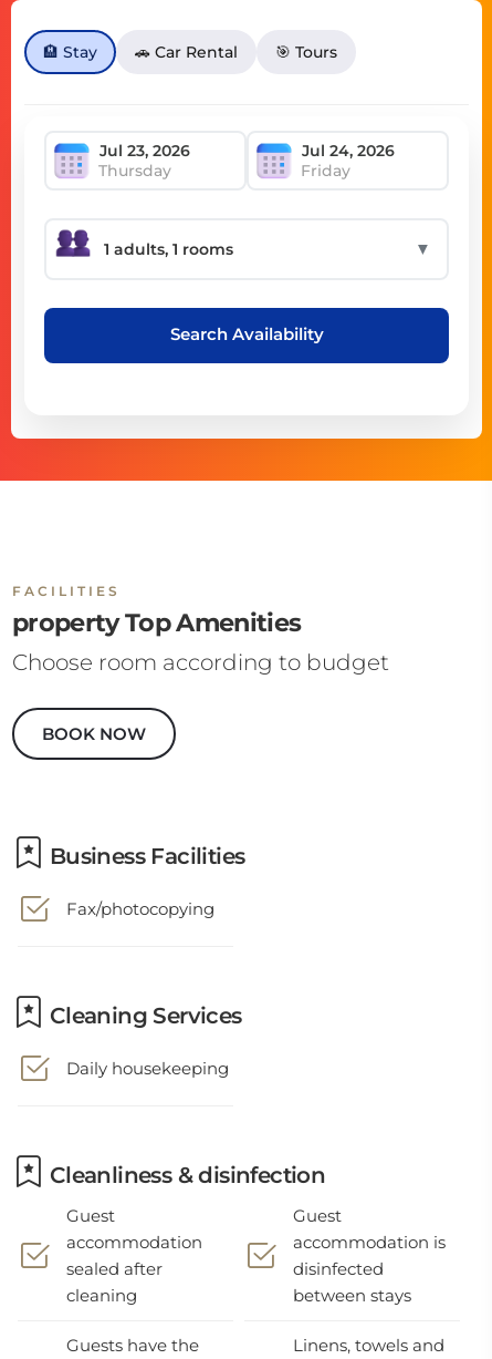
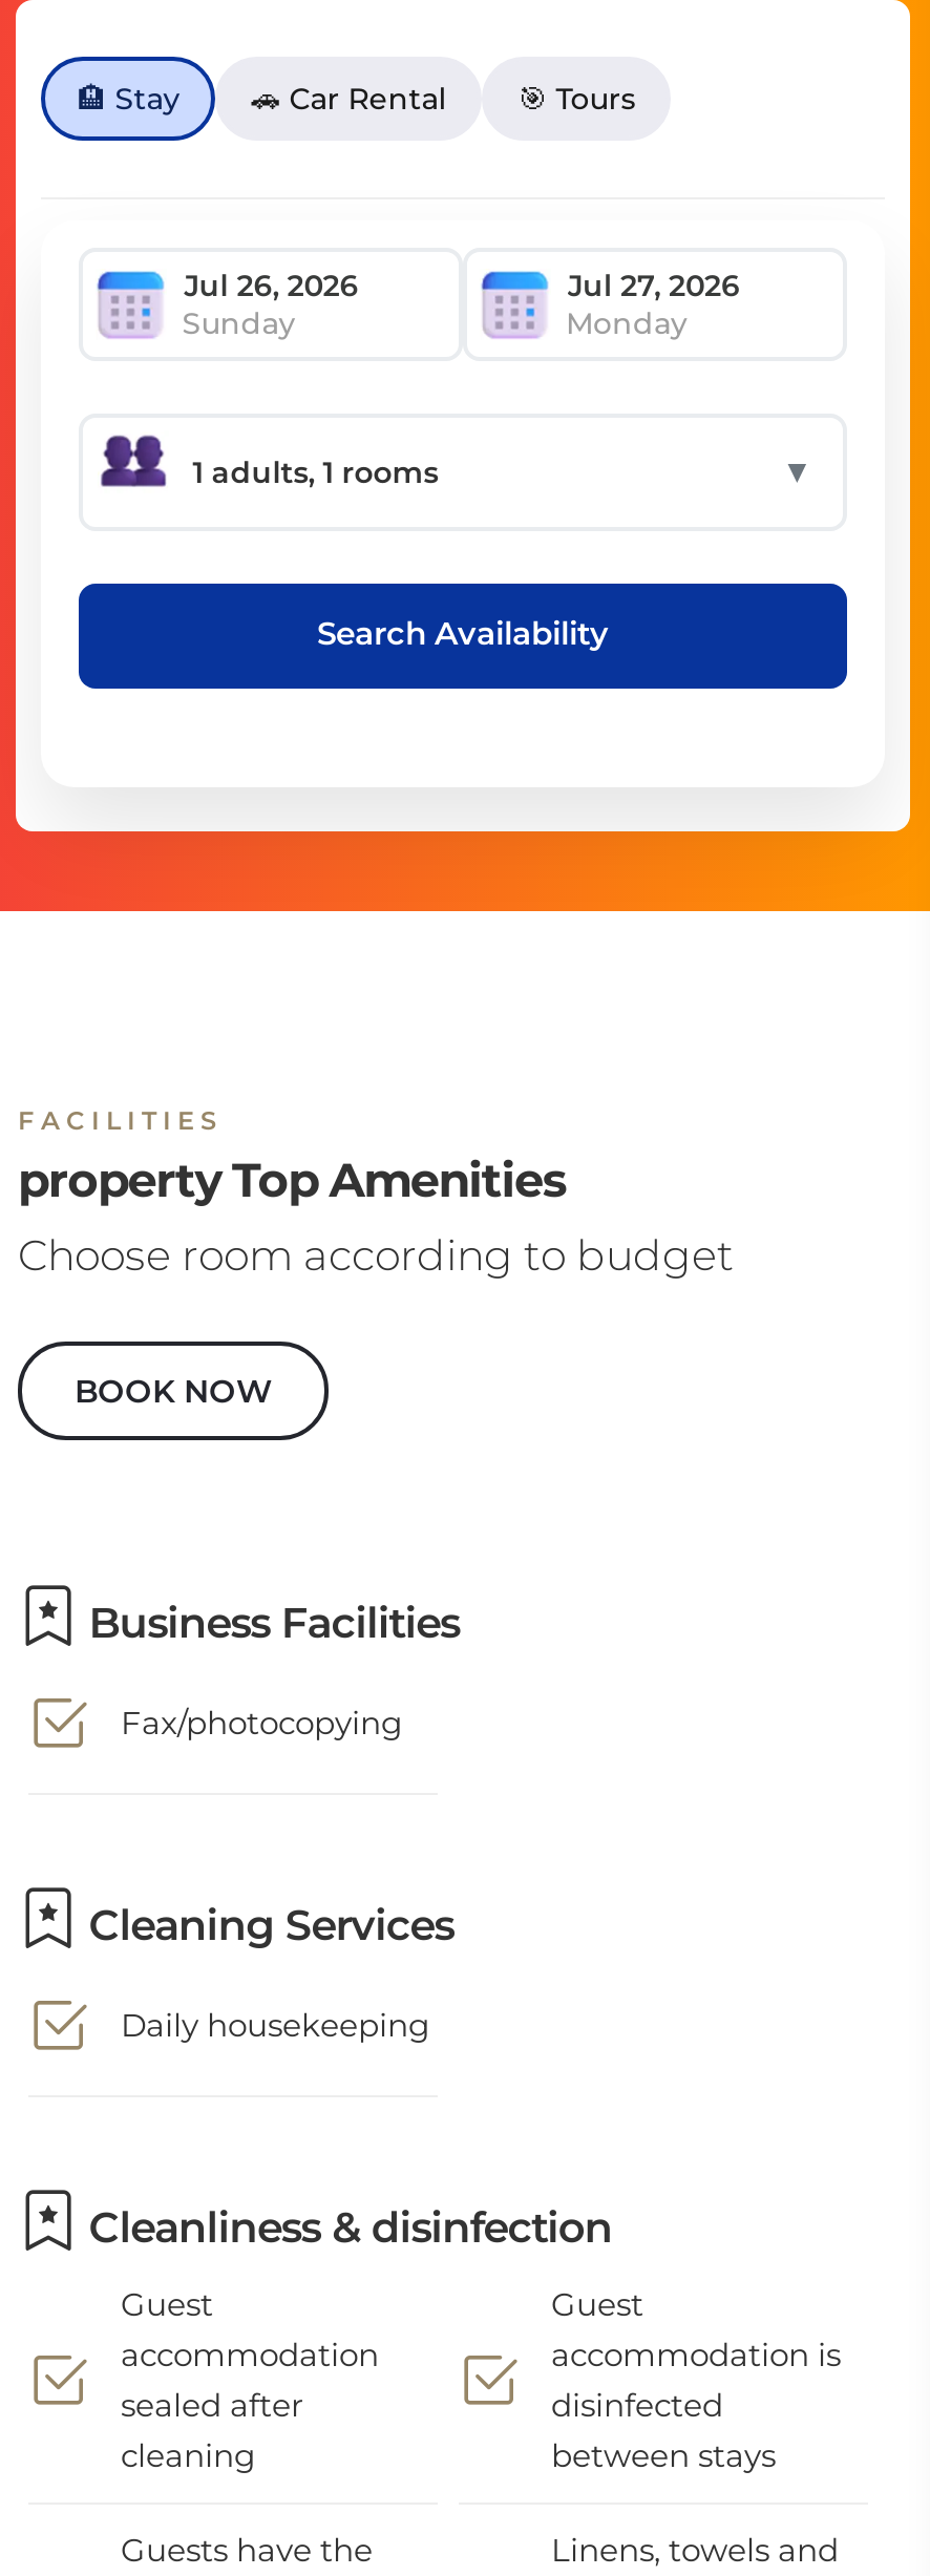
- Thursday
- Friday
+ Sunday
+ Monday
